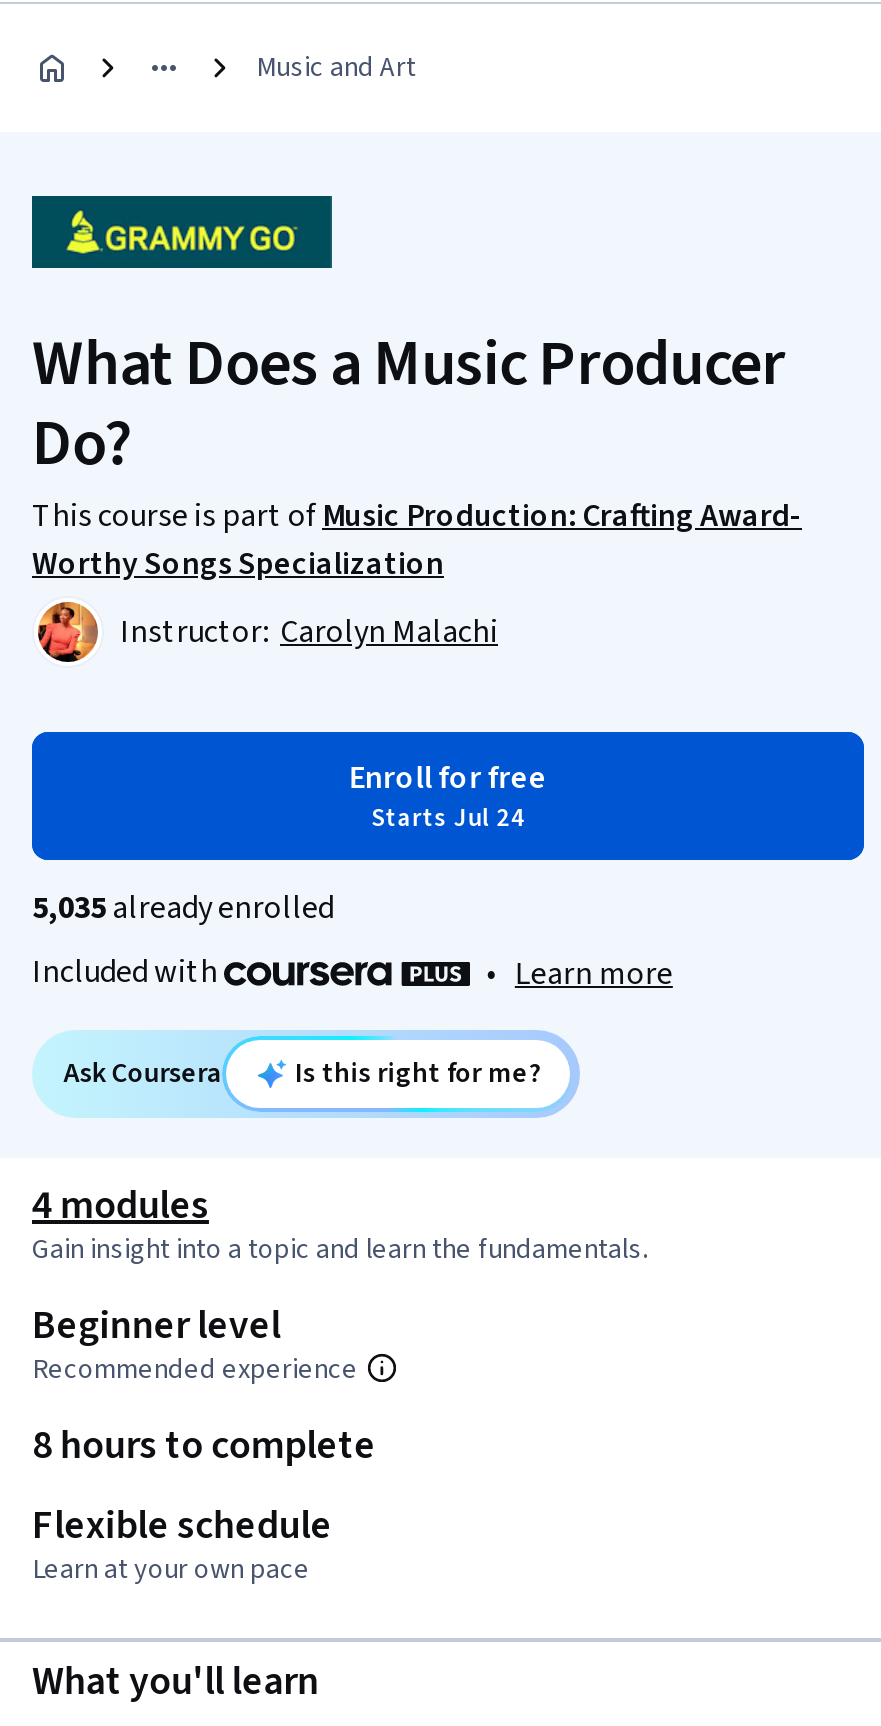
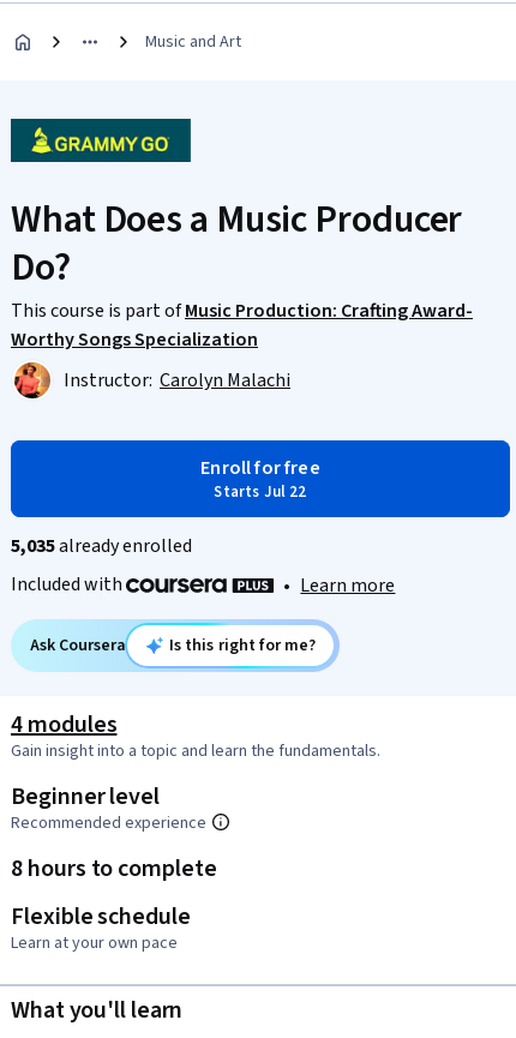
- Starts Jul 24
+ Starts Jul 22
